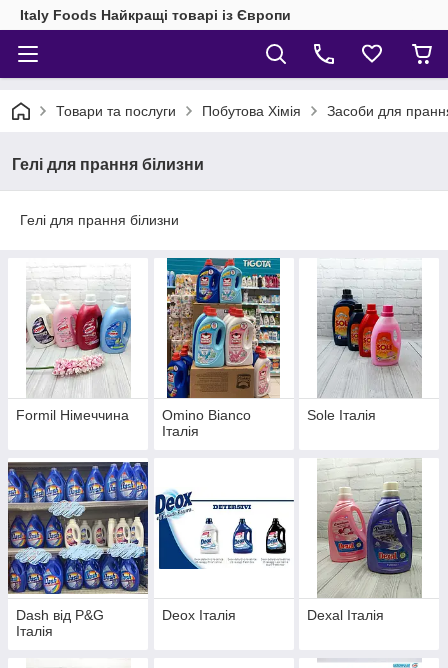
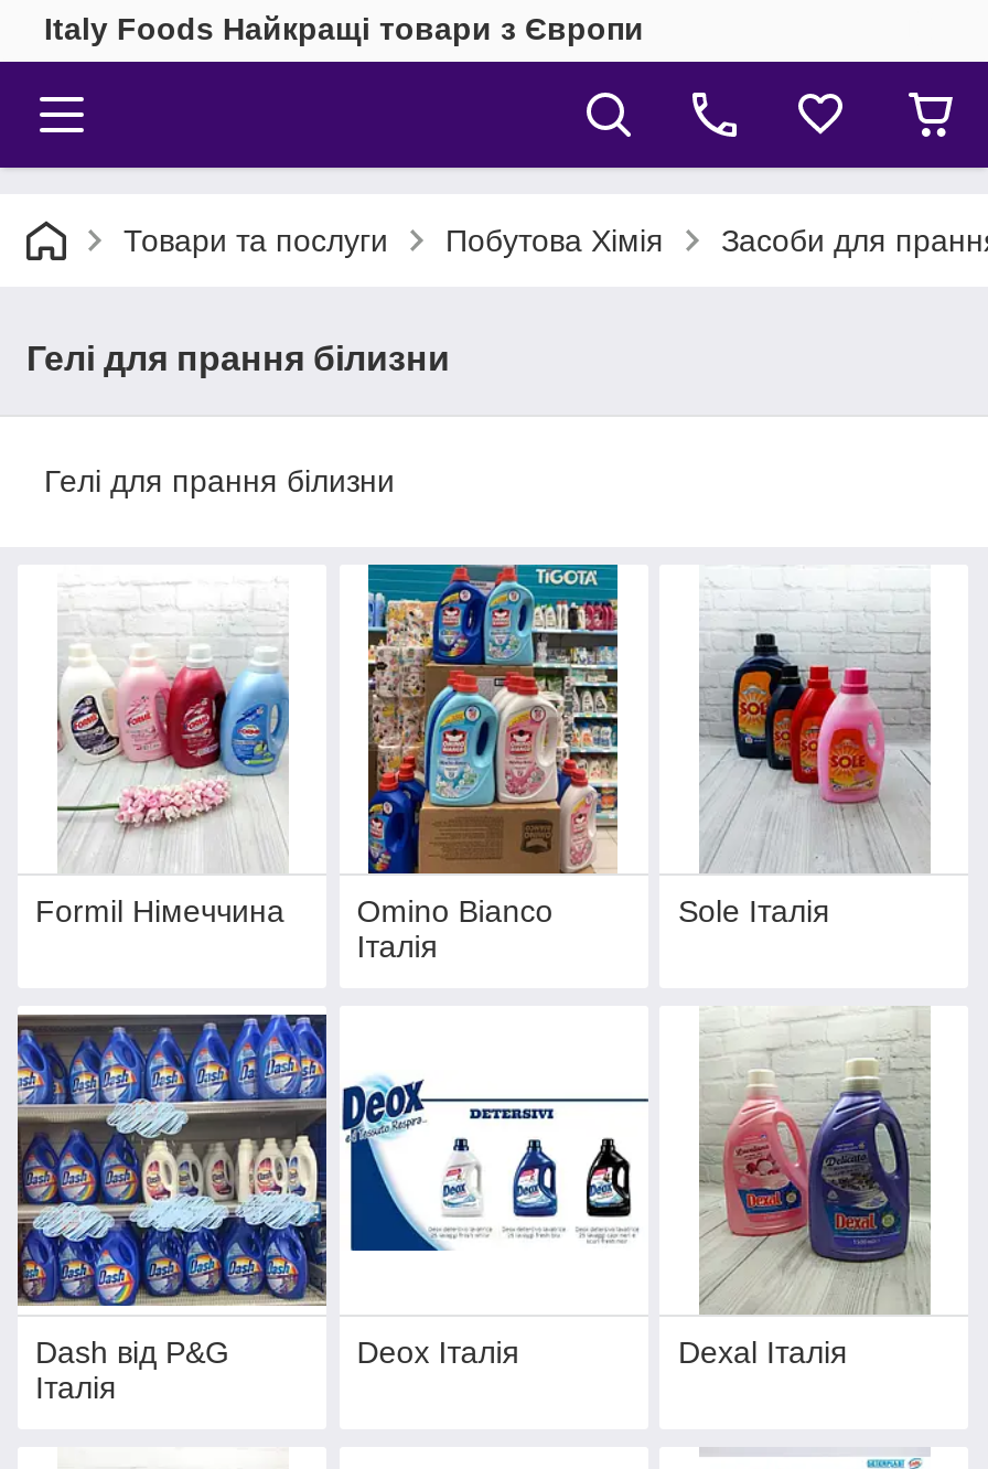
- Italy Foods Найкращі товарі із Європи
+ Italy Foods Найкращі товари з Європи
